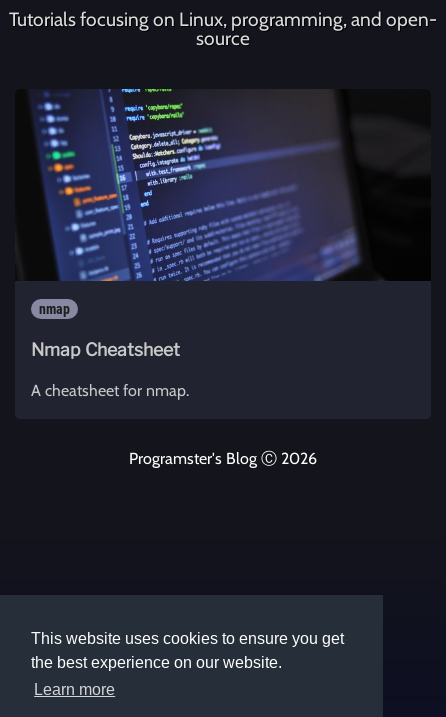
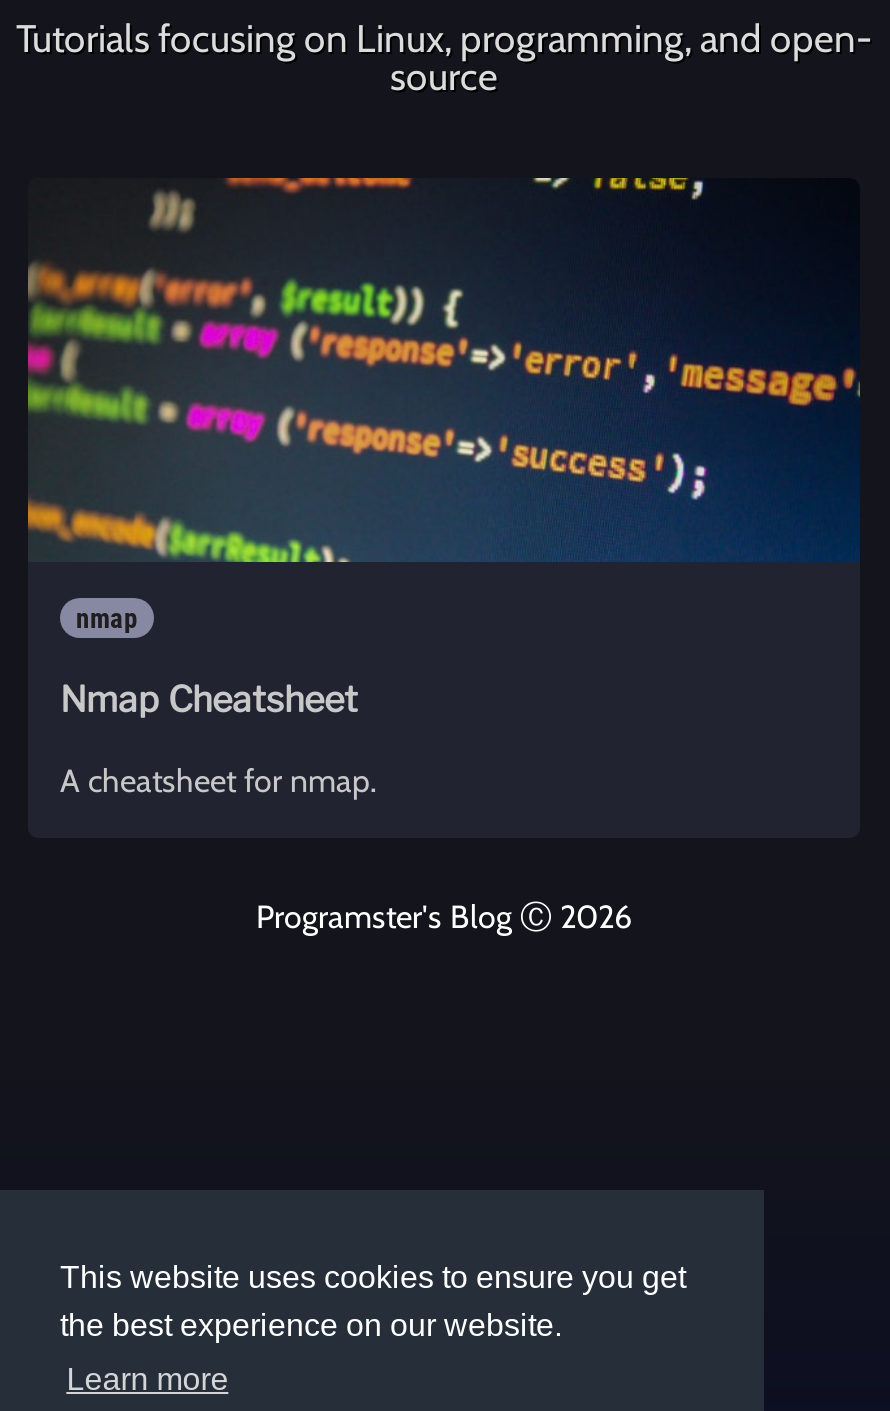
- [image]
+ [image]
